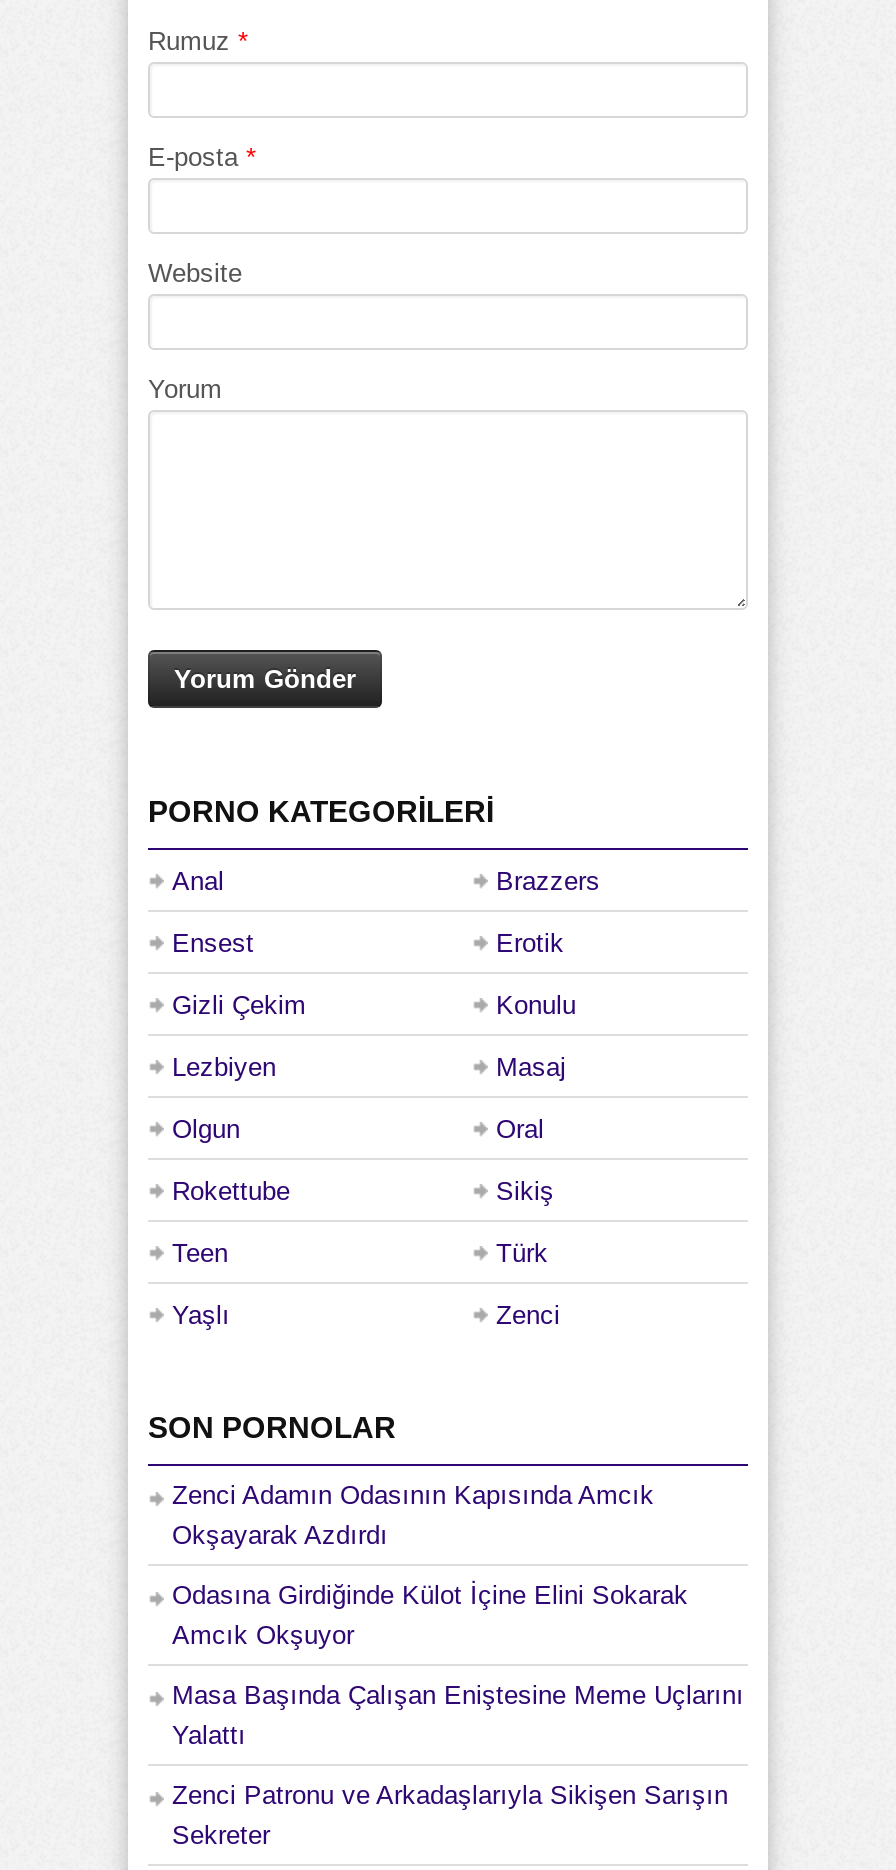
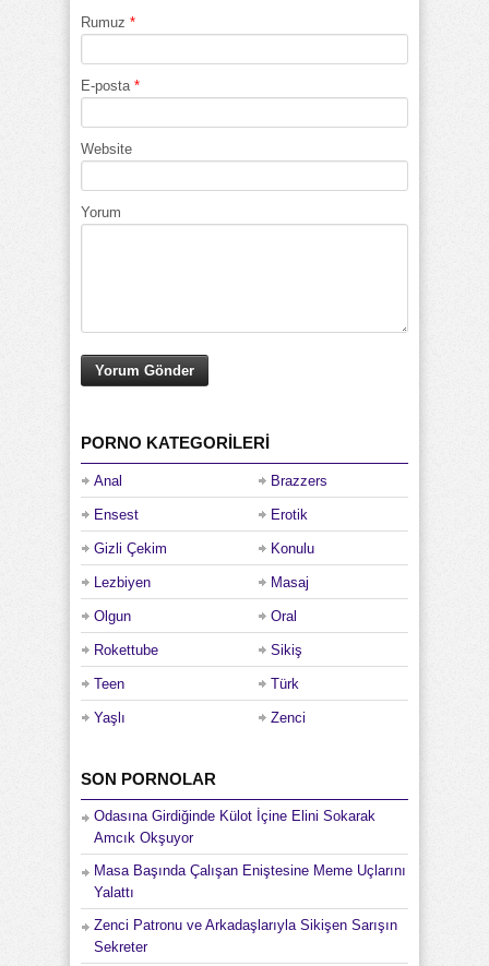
- Zenci Adamın Odasının Kapısında Amcık
- Okşayarak Azdırdı
